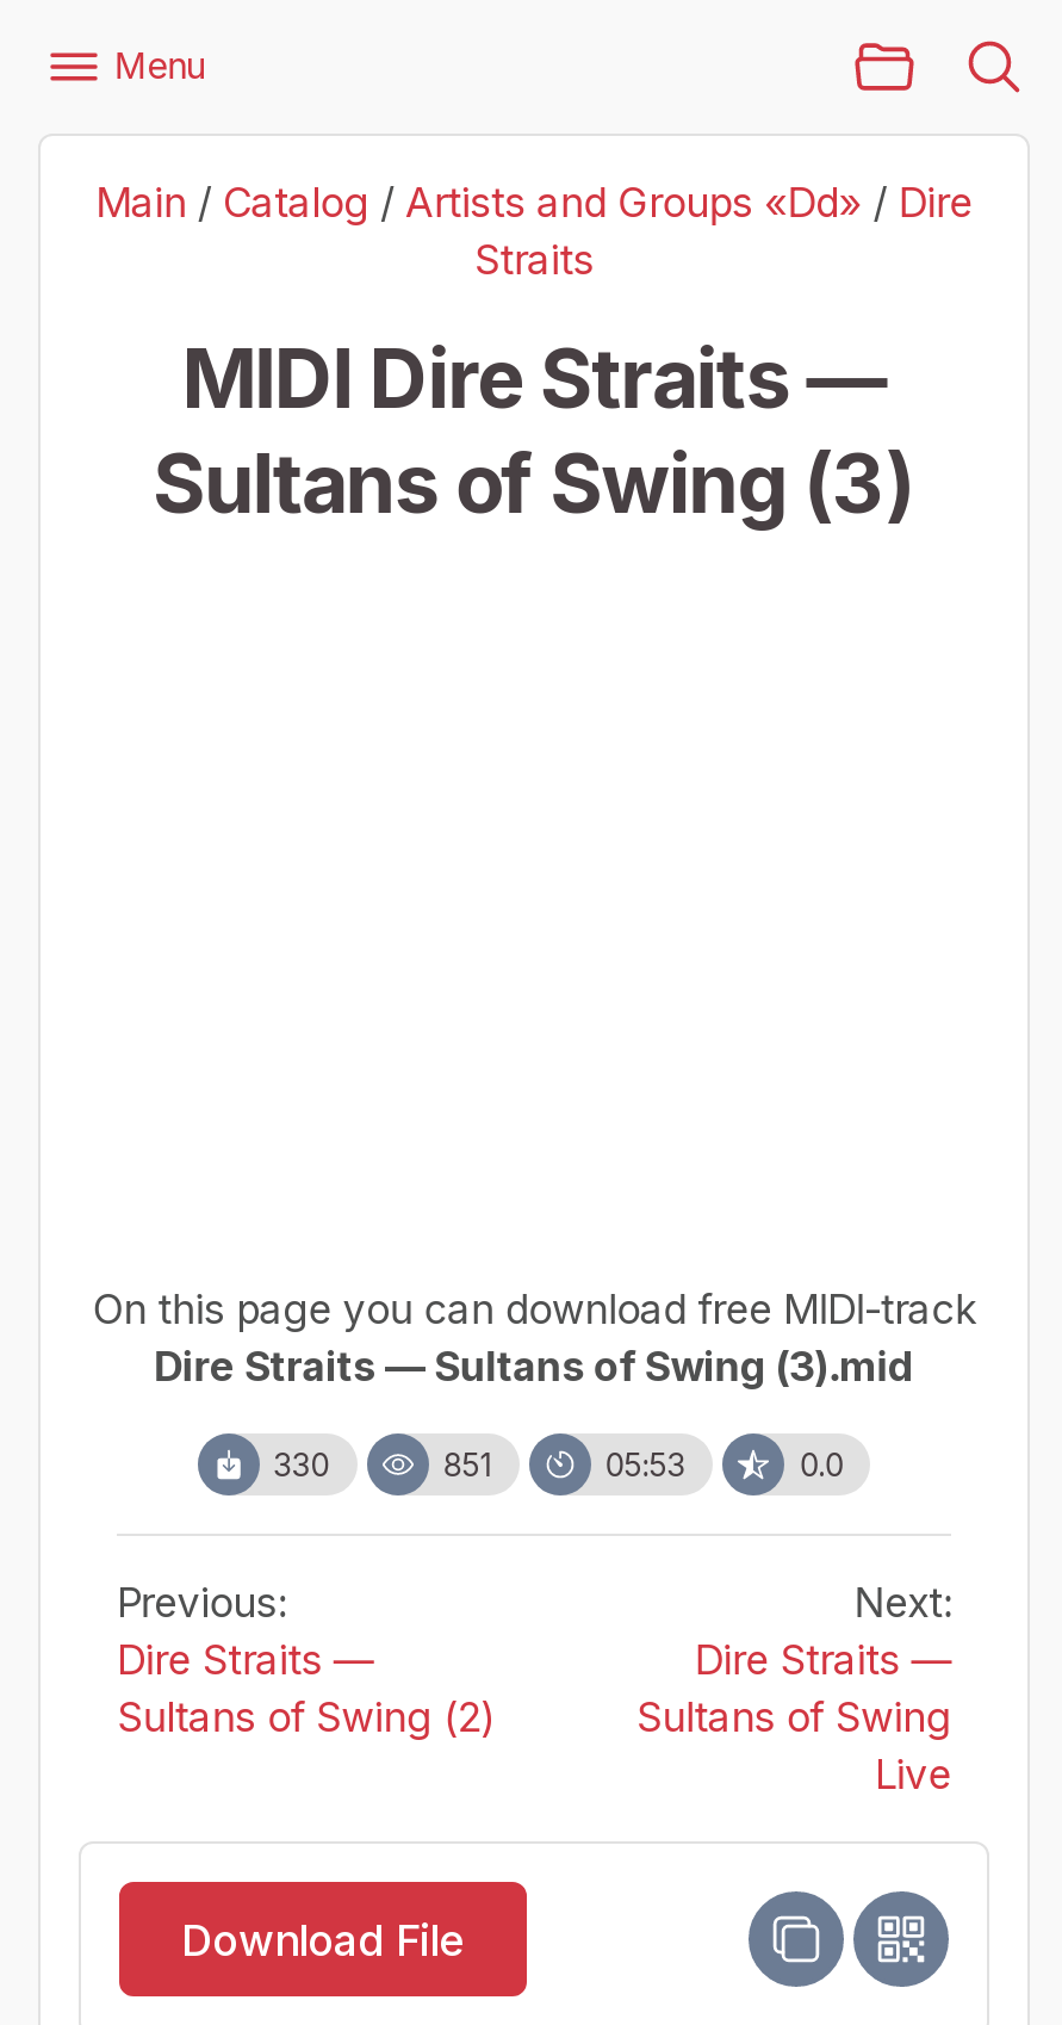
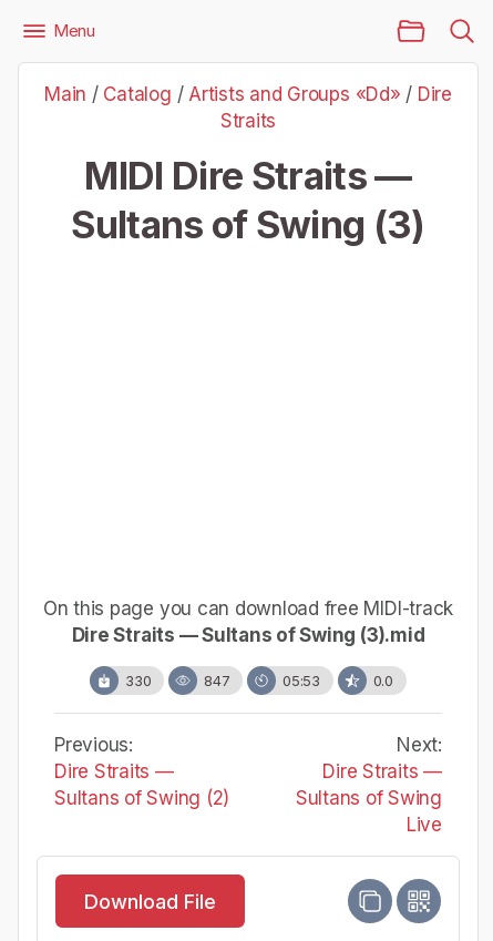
- 851
+ 847
